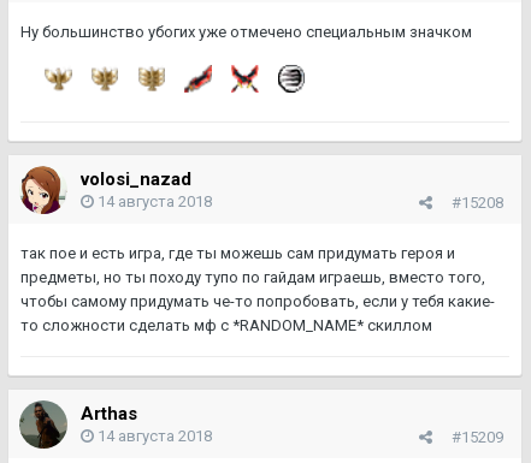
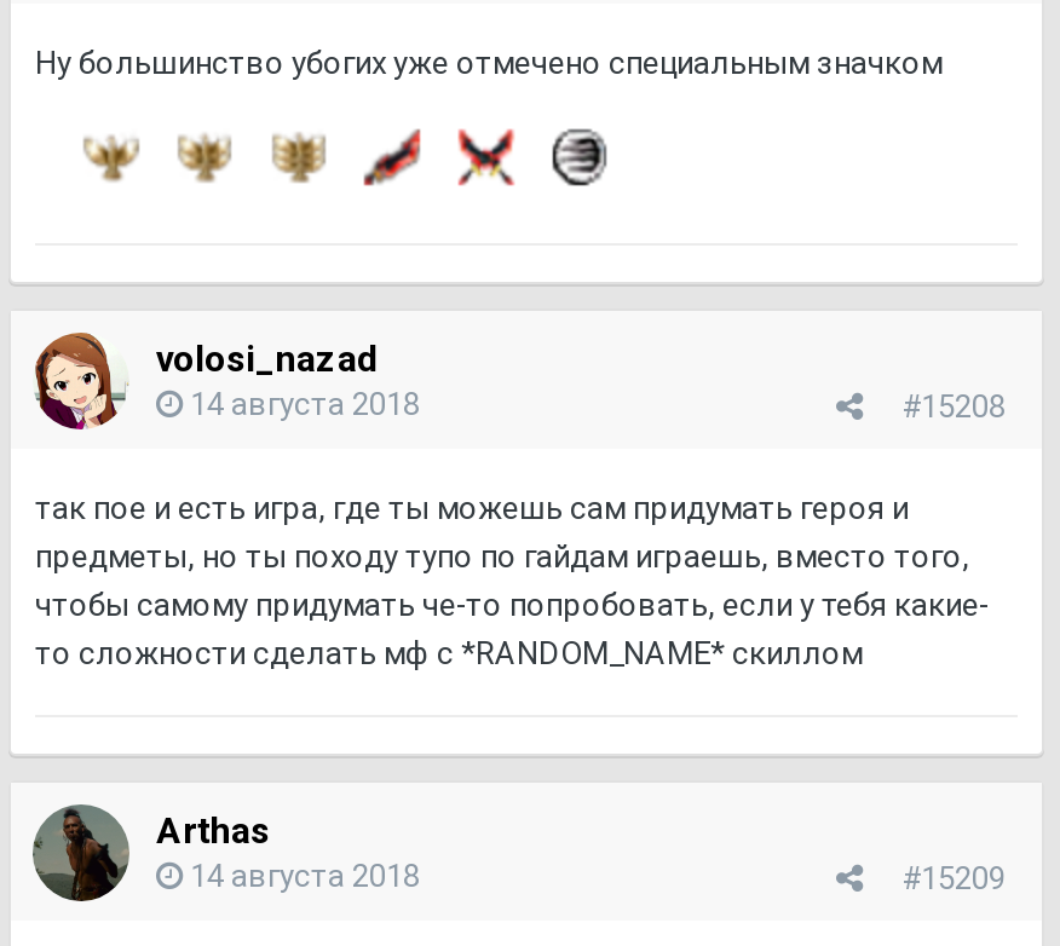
- [image]
+ [image]
